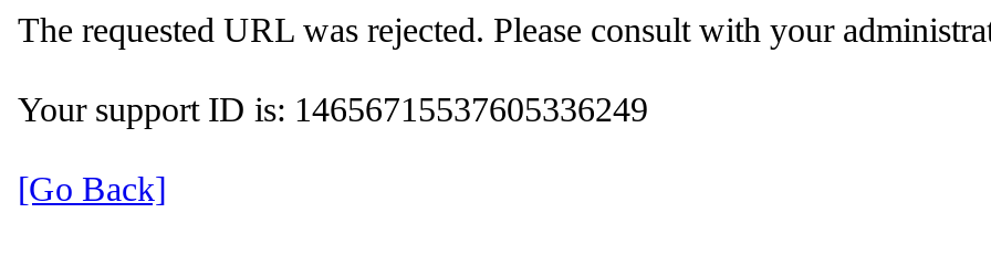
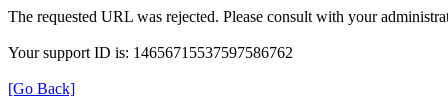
- Your support ID is: 14656715537605336249
+ Your support ID is: 14656715537597586762
